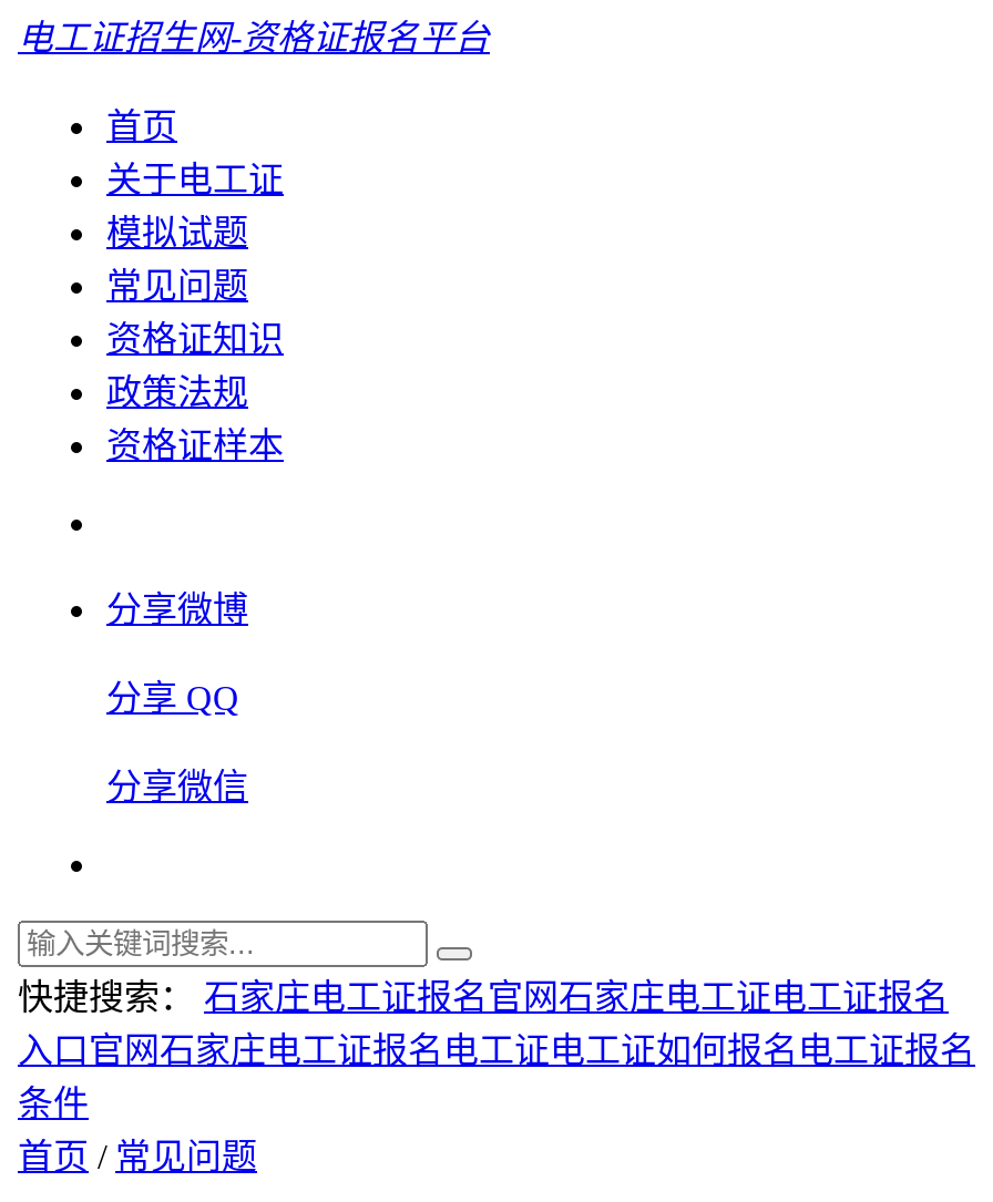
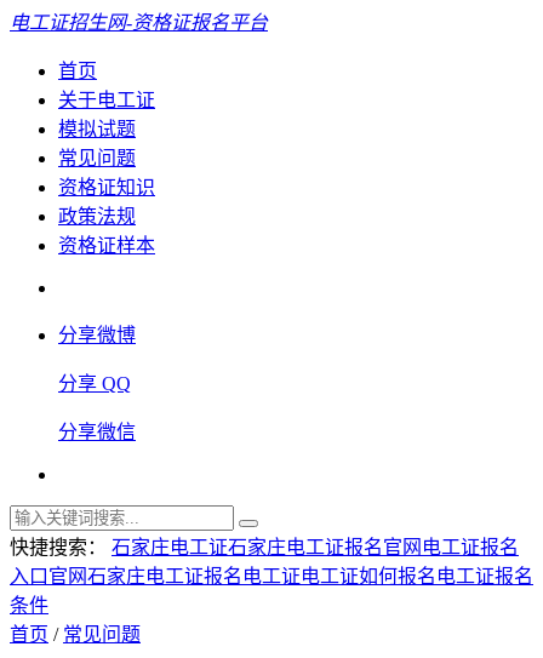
- 快捷搜索： 石家庄电工证报名官网石家庄电工证电工证报名
+ 快捷搜索： 石家庄电工证石家庄电工证报名官网电工证报名
